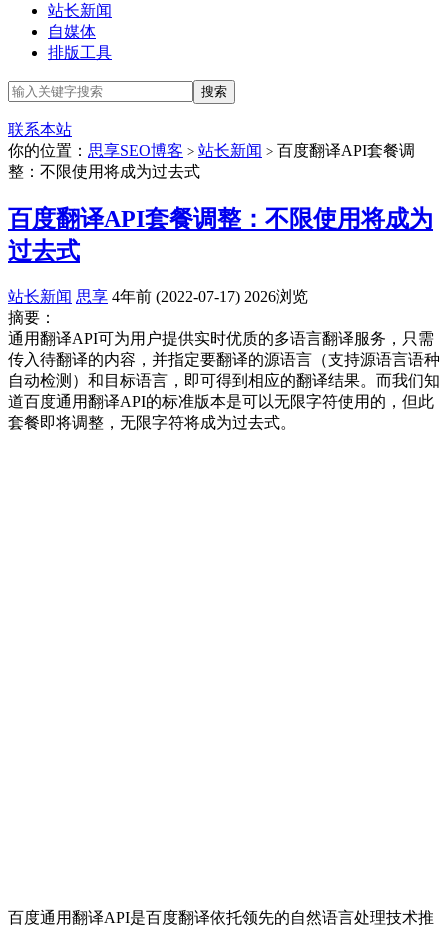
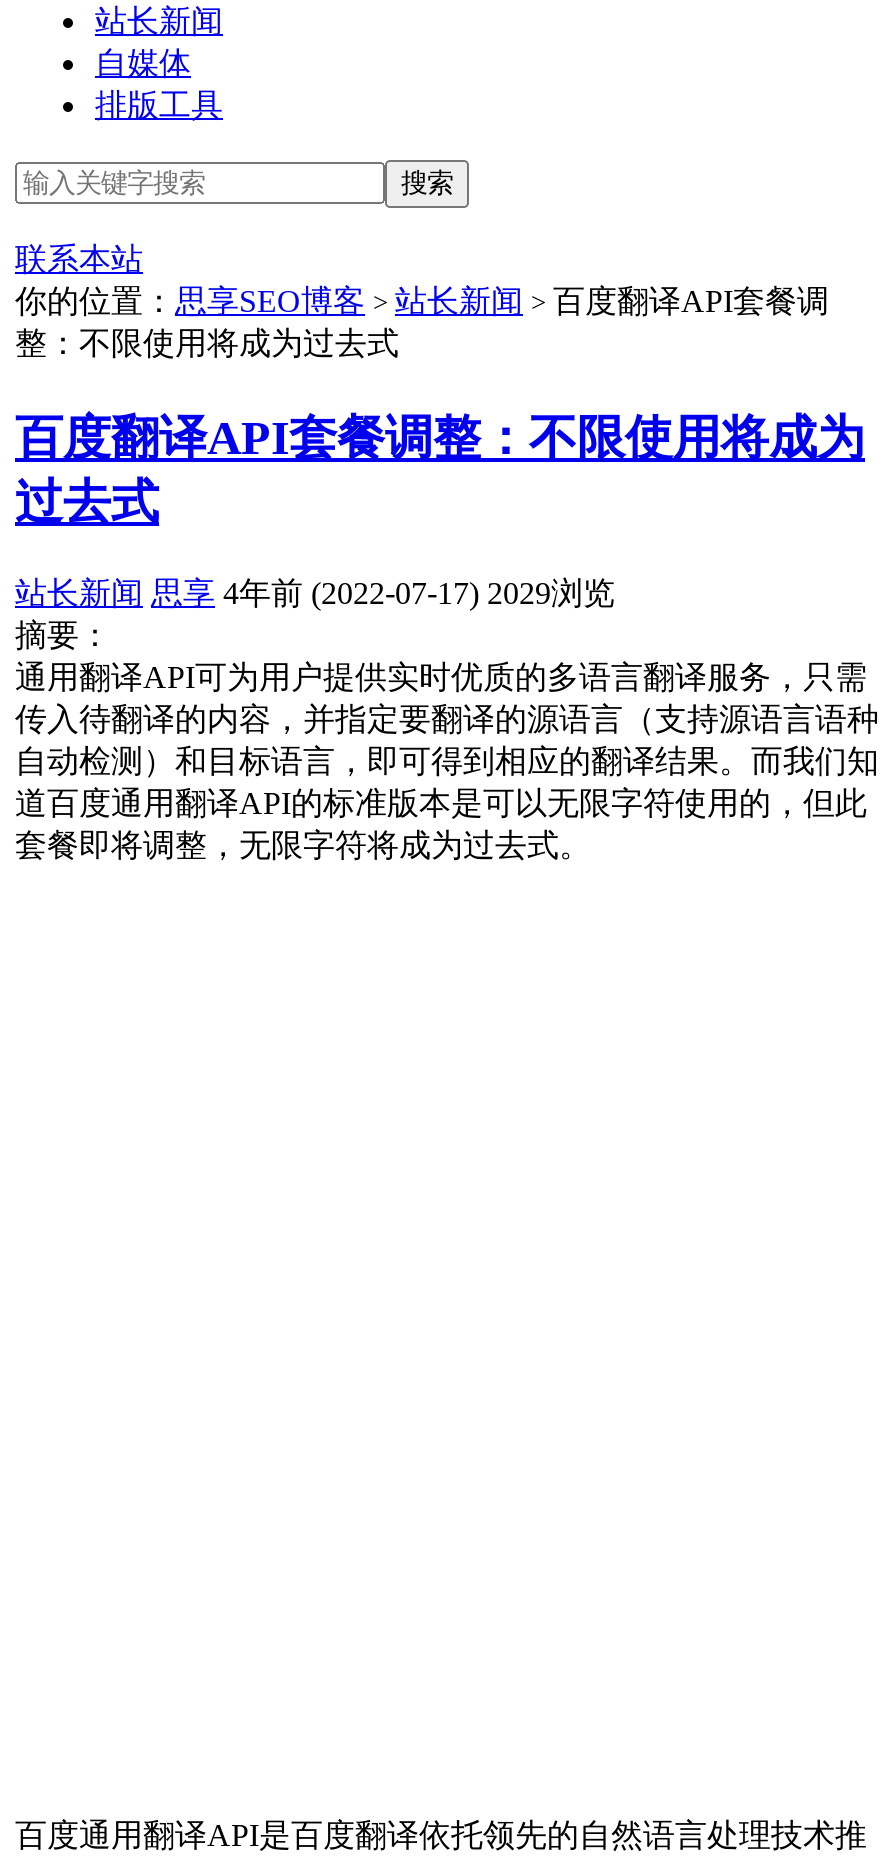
- 站长新闻 思享 4年前 (2022-07-17) 2026浏览
+ 站长新闻 思享 4年前 (2022-07-17) 2029浏览
